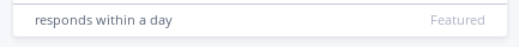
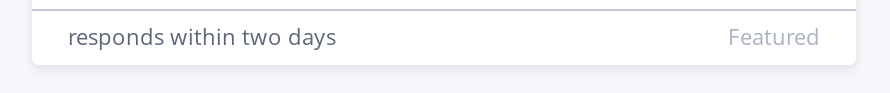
- responds within a day
+ responds within two days
